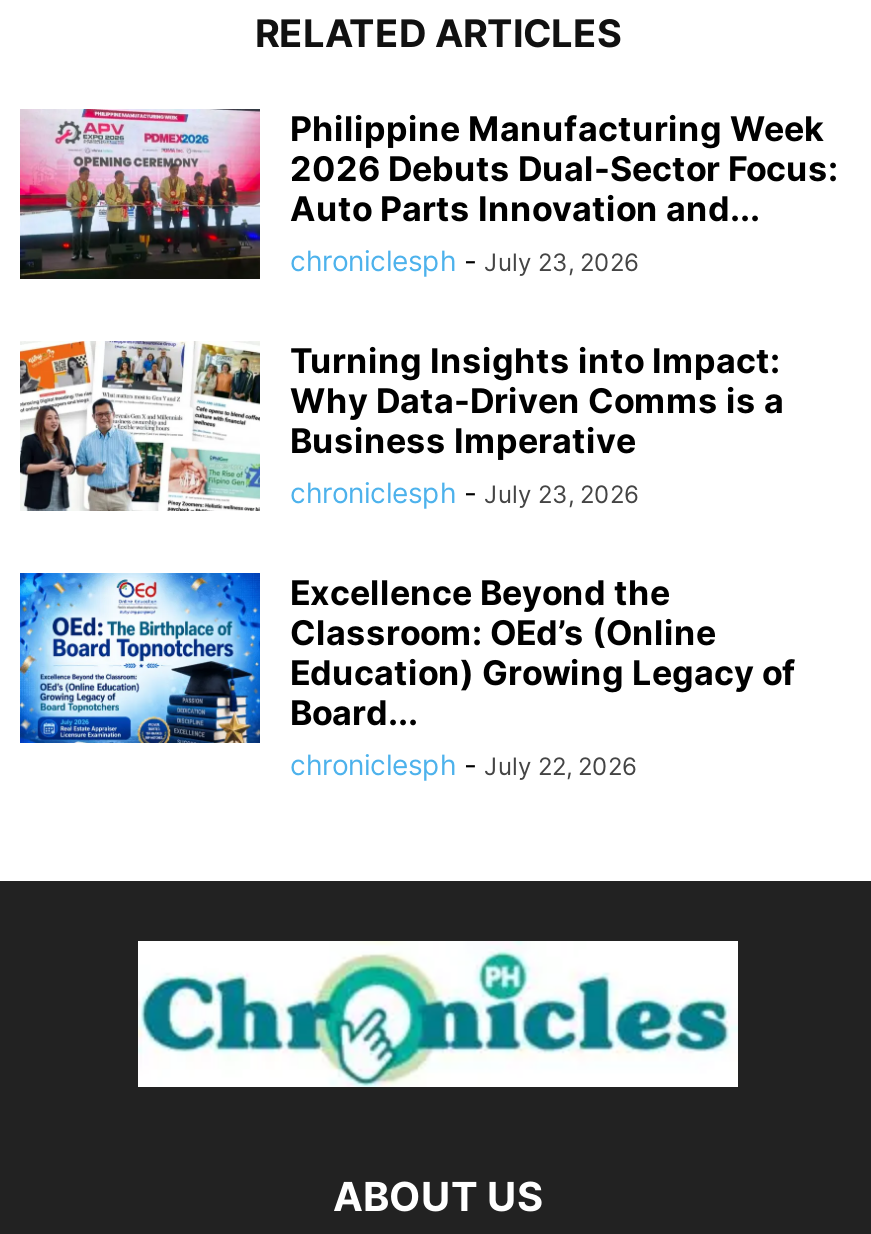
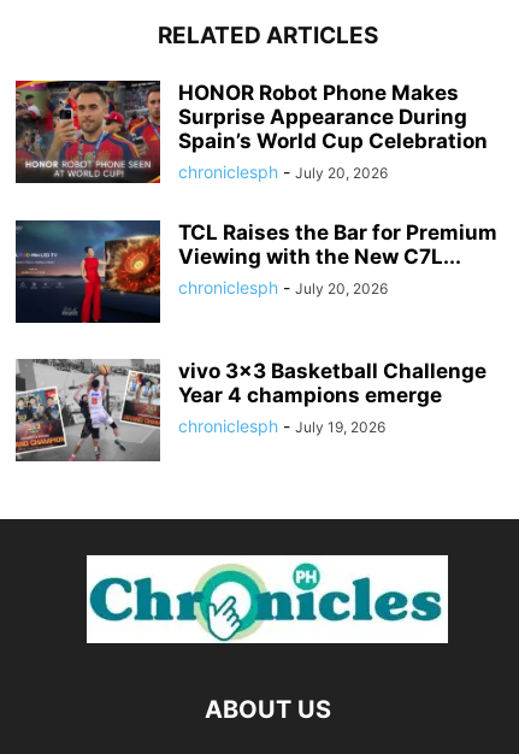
- [image]
- Philippine Manufacturing Week
- 2026 Debuts Dual-Sector Focus:
- Auto Parts Innovation and...
- chroniclesph - July 23, 2026
+ [image]
+ HONOR Robot Phone Makes
+ Surprise Appearance During
+ Spain’s World Cup Celebration
+ chroniclesph - July 20, 2026

- [image]
- Turning Insights into Impact:
- Why Data-Driven Comms is a
- Business Imperative
- chroniclesph - July 23, 2026
+ [image]
+ TCL Raises the Bar for Premium
+ Viewing with the New C7L...
+ chroniclesph - July 20, 2026

- [image]
- Excellence Beyond the
- Classroom: OEd’s (Online
- Education) Growing Legacy of
- Board...
- chroniclesph - July 22, 2026
+ [image]
+ vivo 3×3 Basketball Challenge
+ Year 4 champions emerge
+ chroniclesph - July 19, 2026
